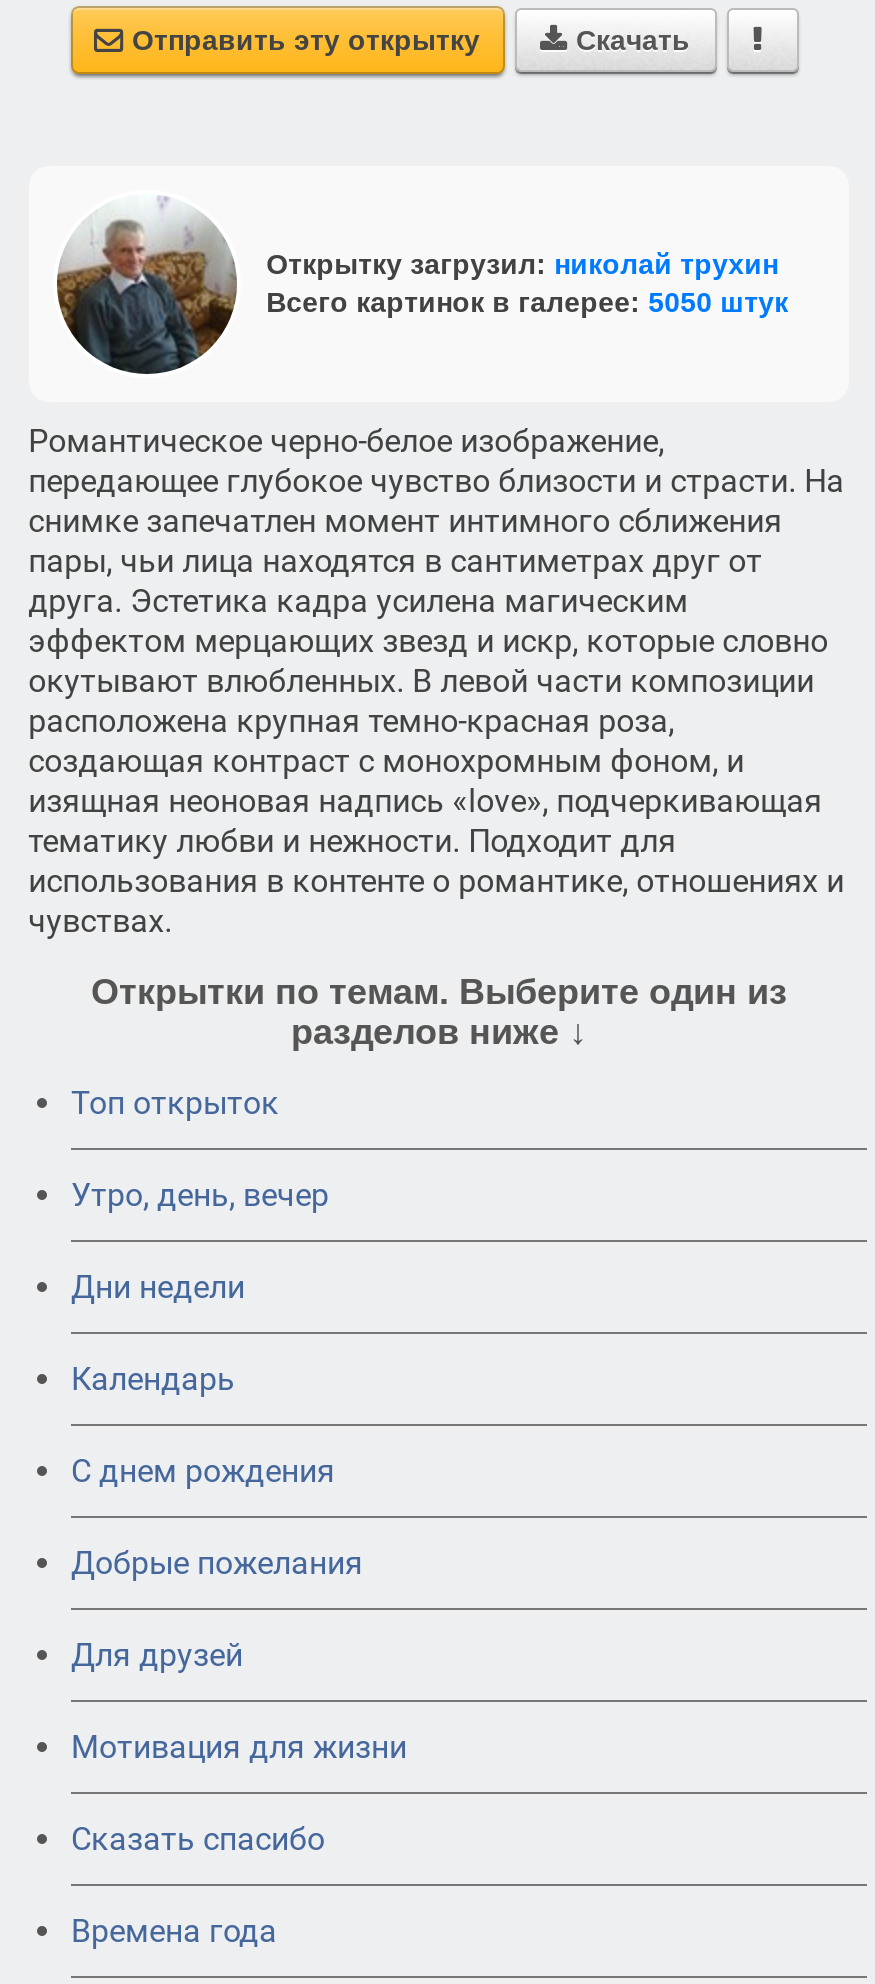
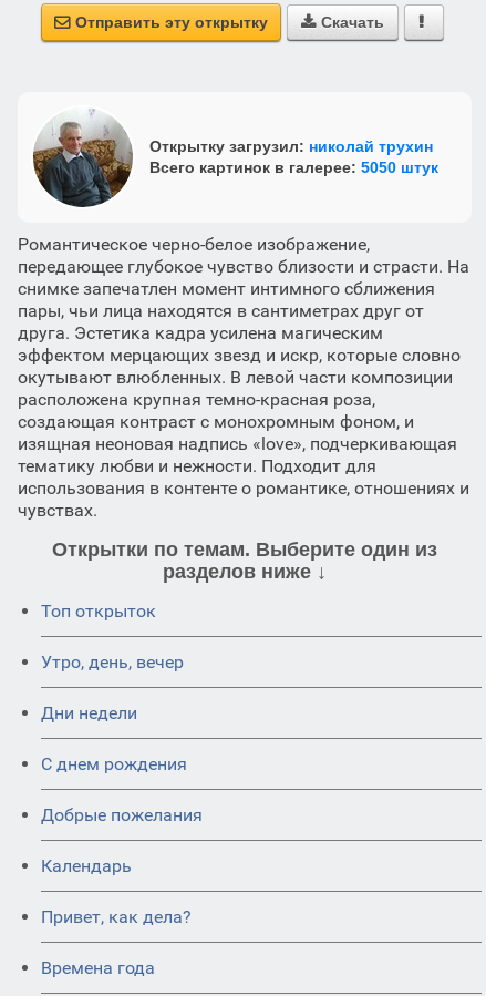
- Календарь

- Для друзей
- Мотивация для жизни
- Сказать спасибо
+ Календарь
+ Привет, как дела?
